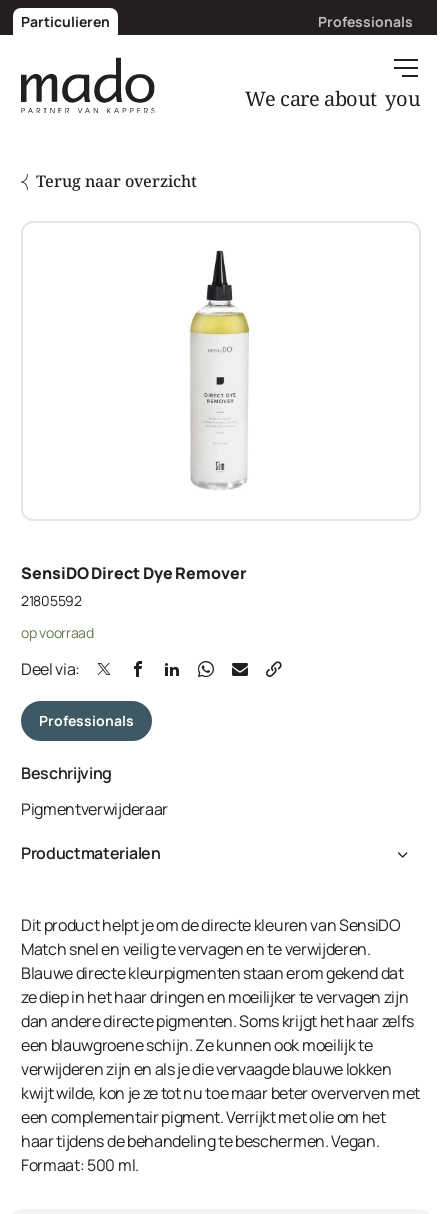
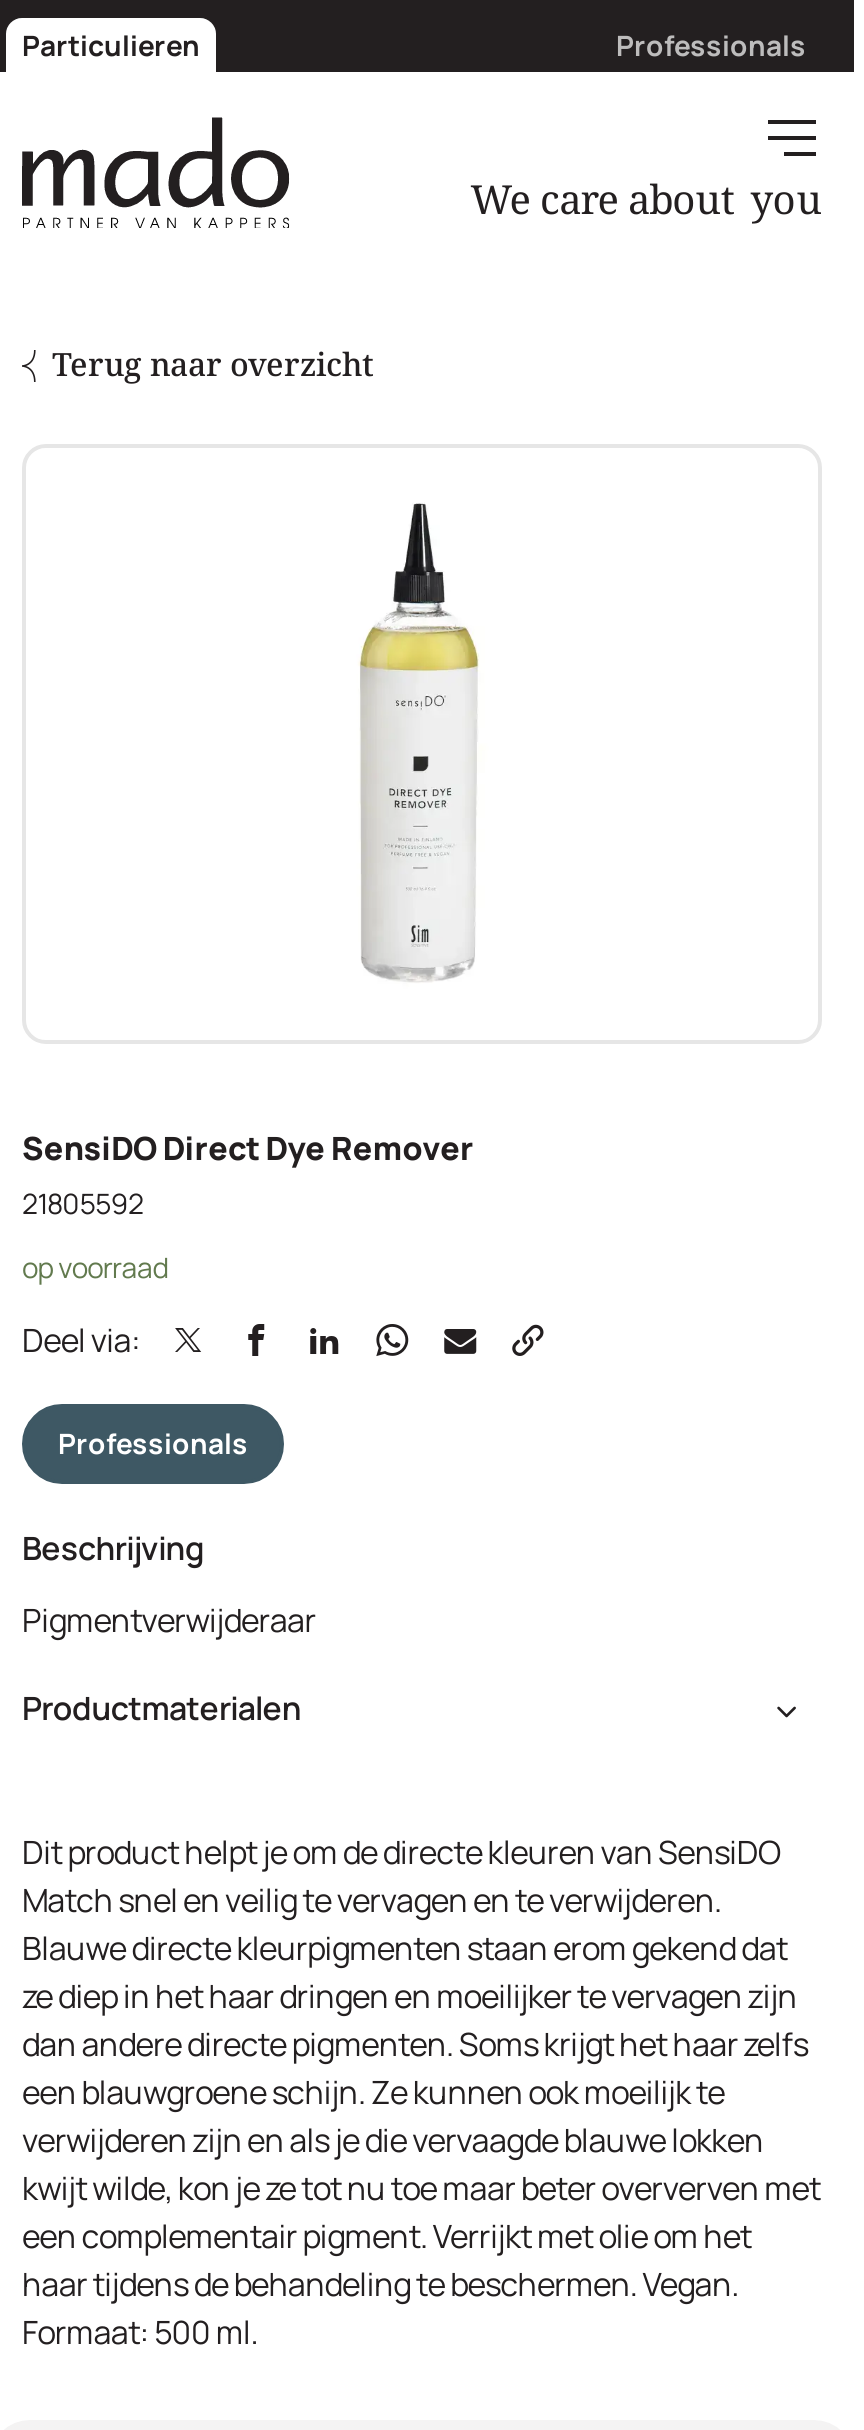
- We care about you
+ We care about
